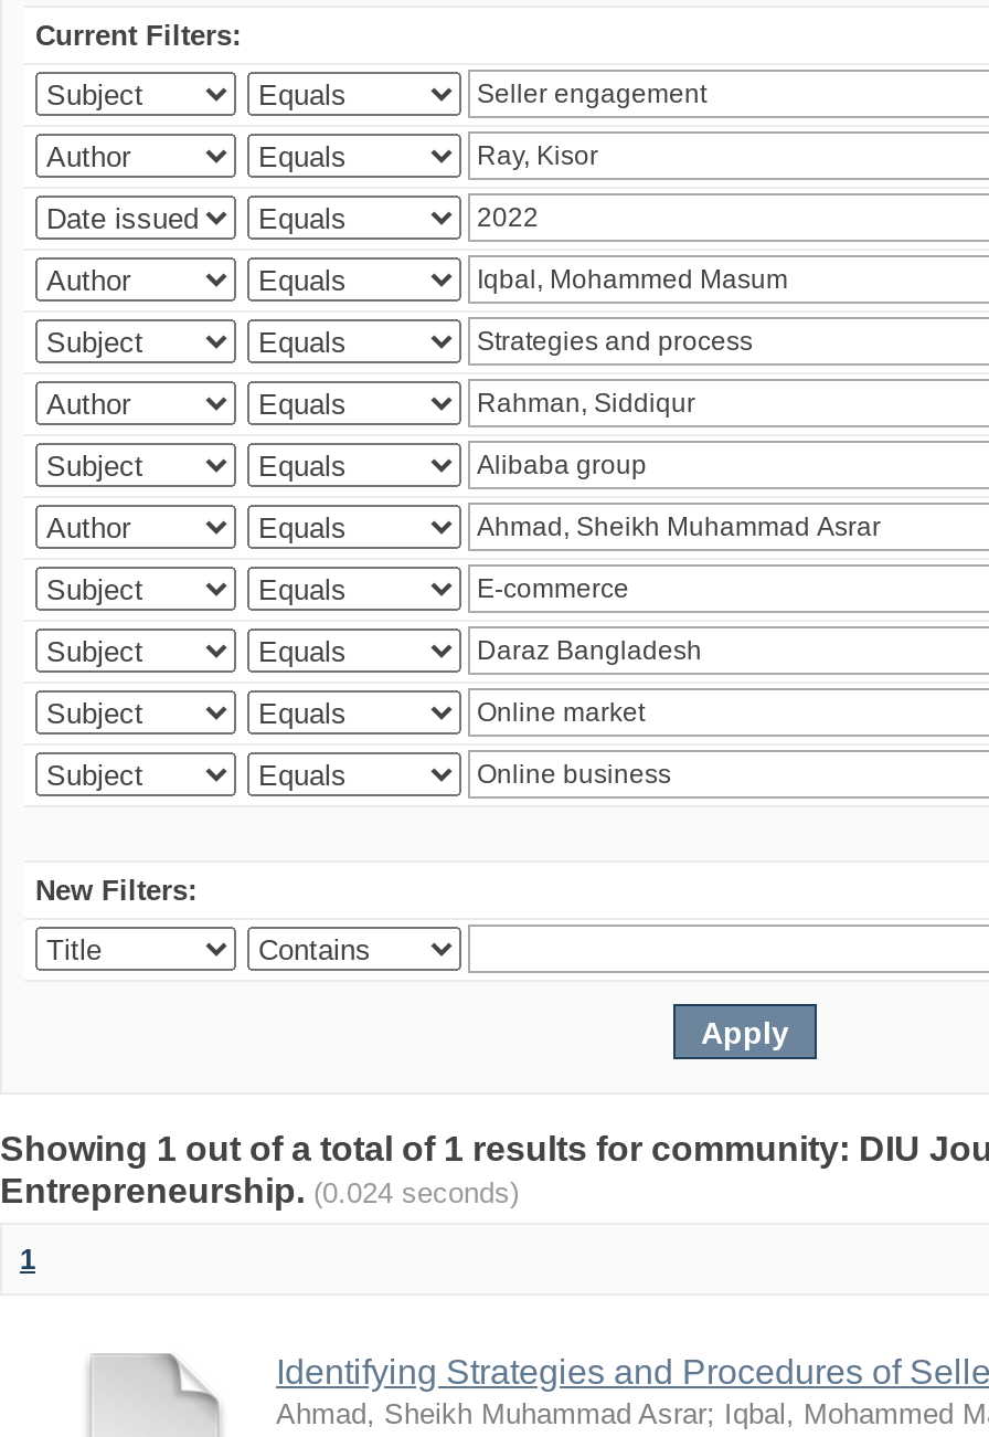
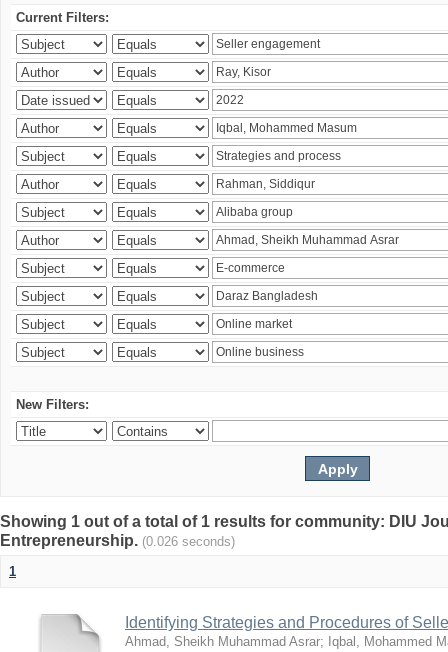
- Entrepreneurship. (0.024 seconds)
+ Entrepreneurship. (0.026 seconds)
